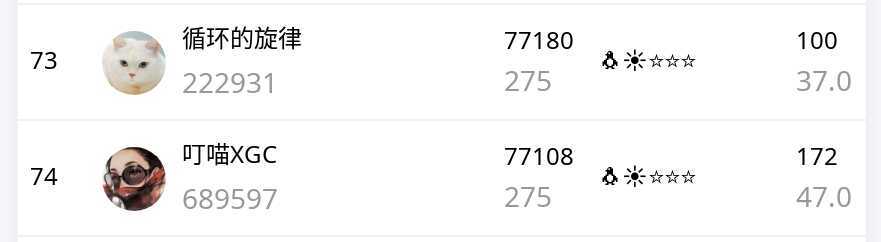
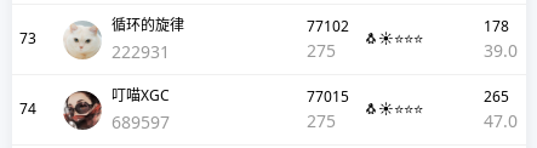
- 77180
+ 77102

- 100
+ 178

- 37.0
+ 39.0

- 77108
+ 77015

- 172
+ 265
